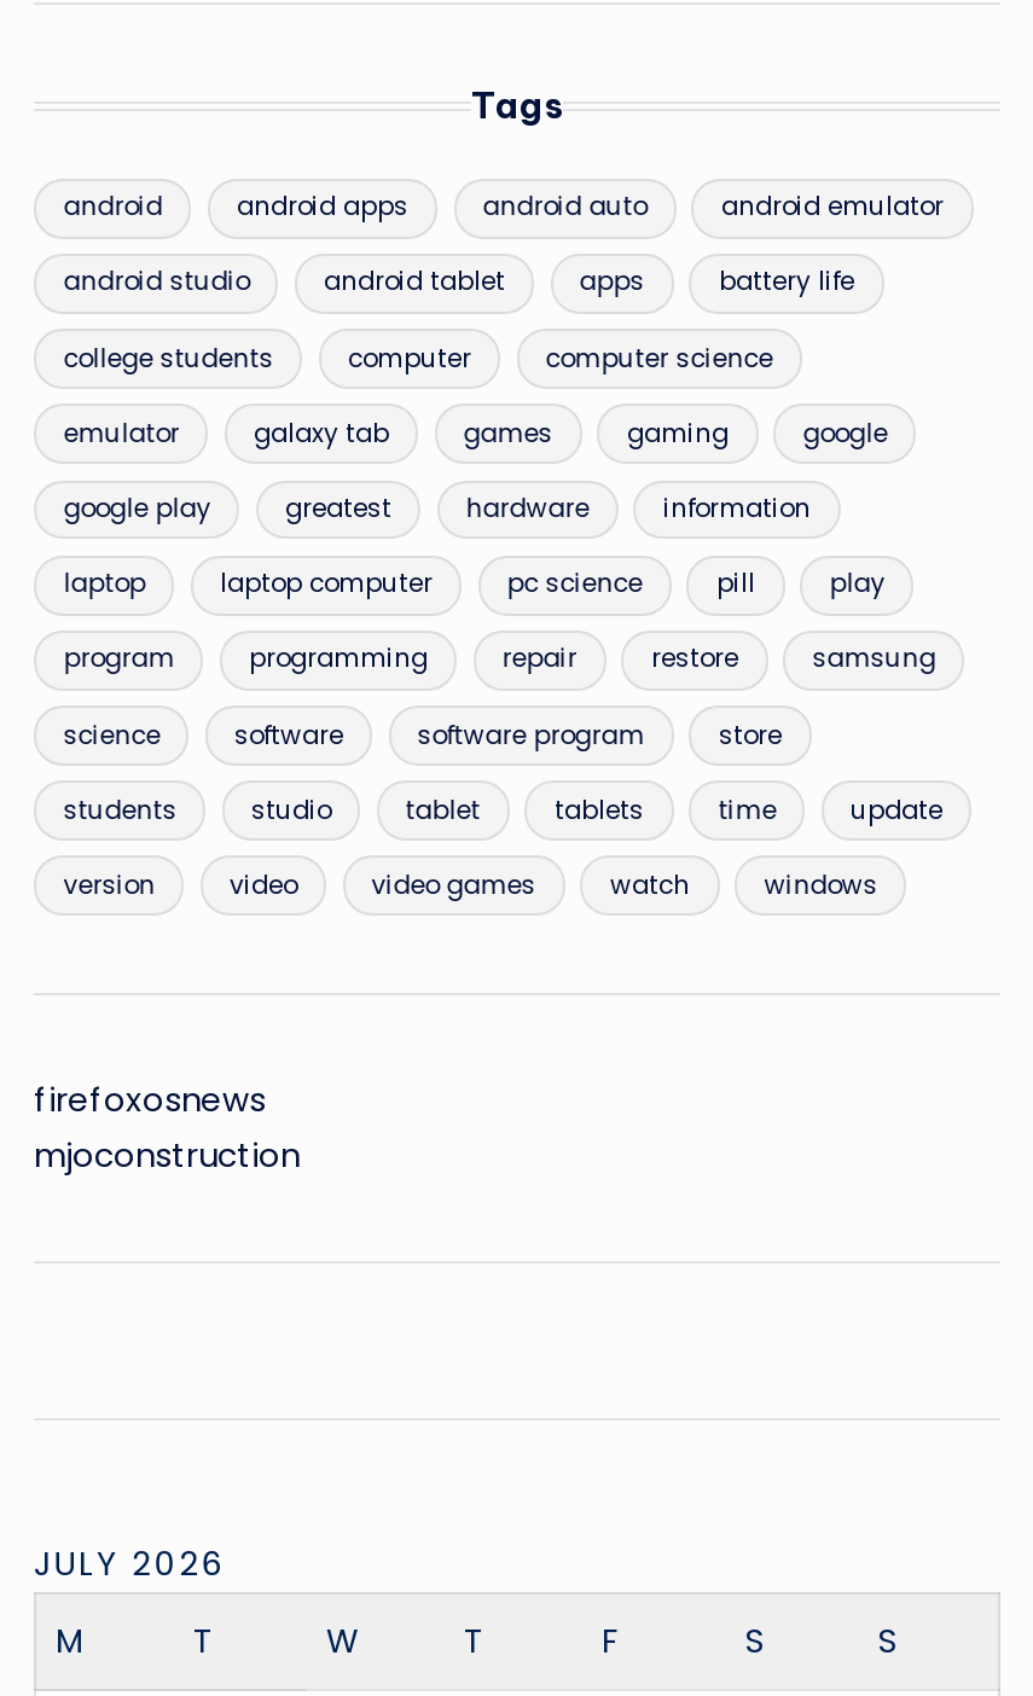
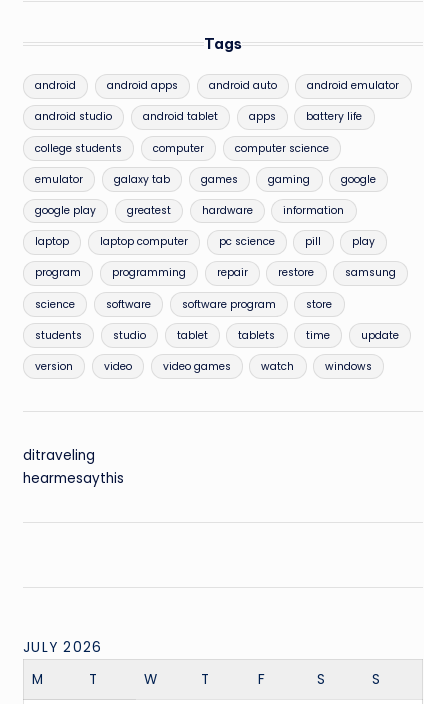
- firefoxosnews
- mjoconstruction
+ ditraveling
+ hearmesaythis
